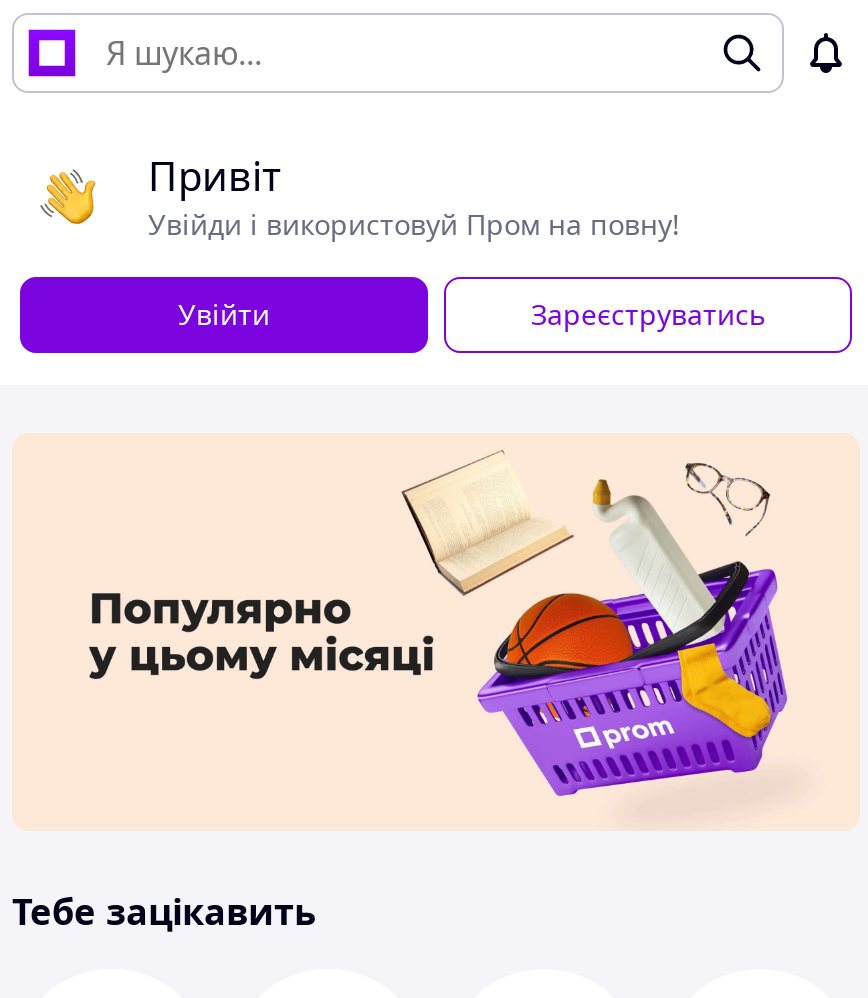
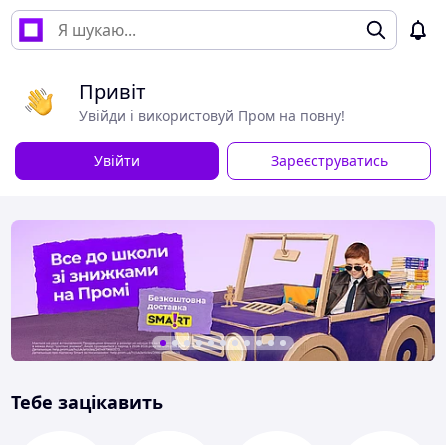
- [image]
+ [image]
